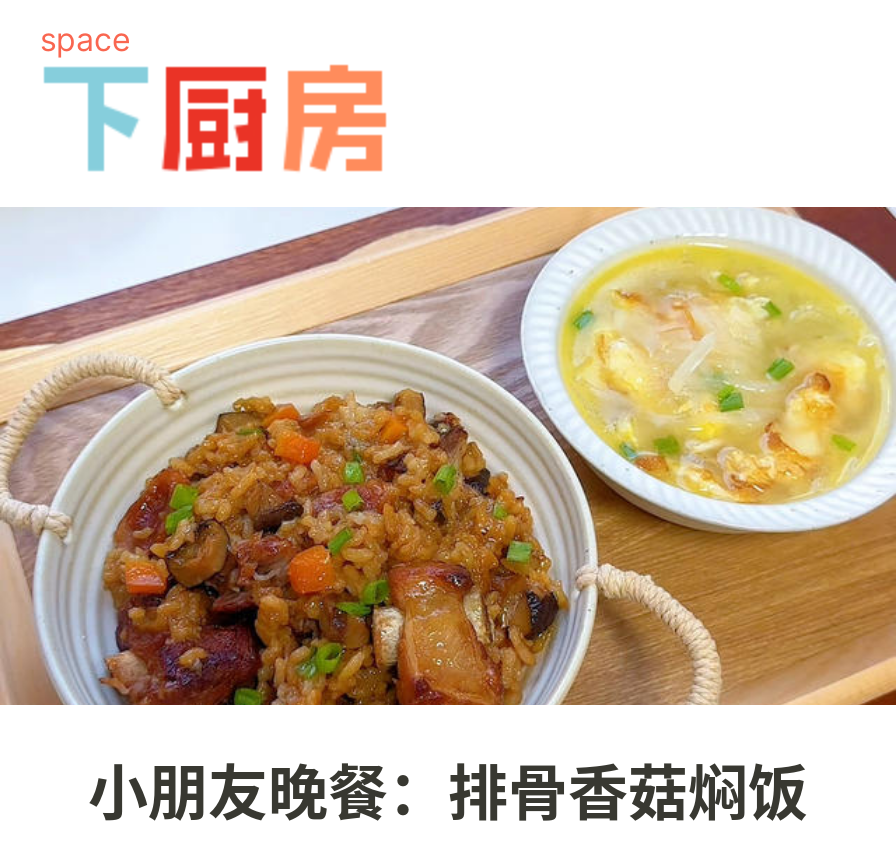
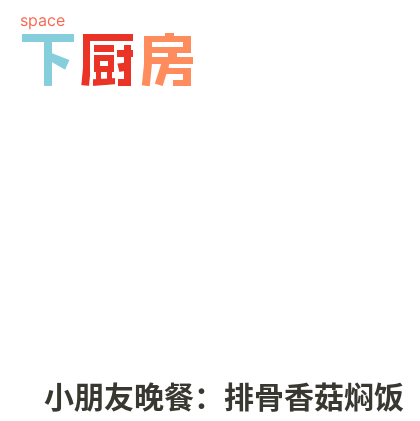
- [image]
